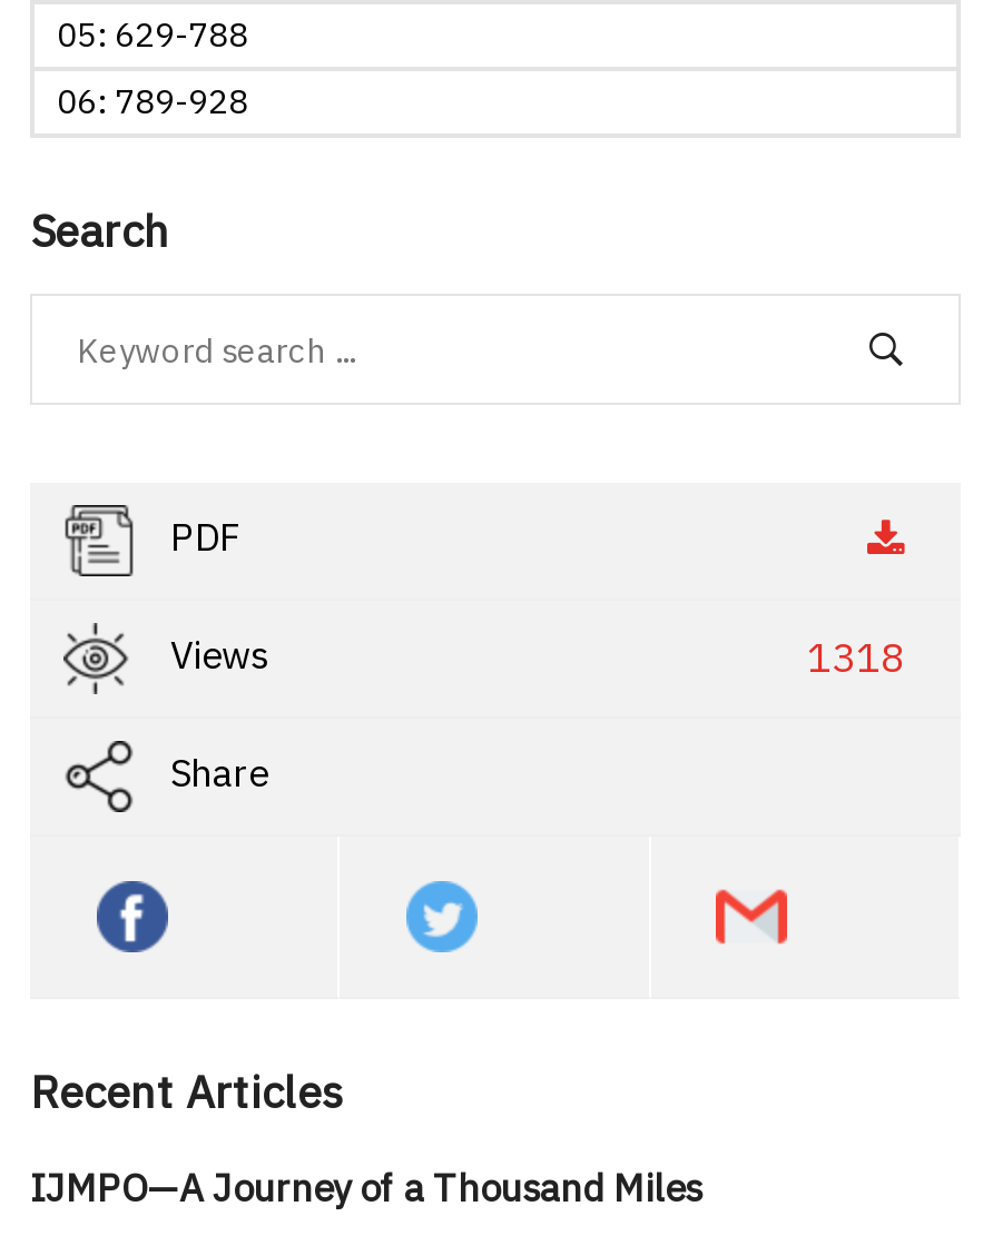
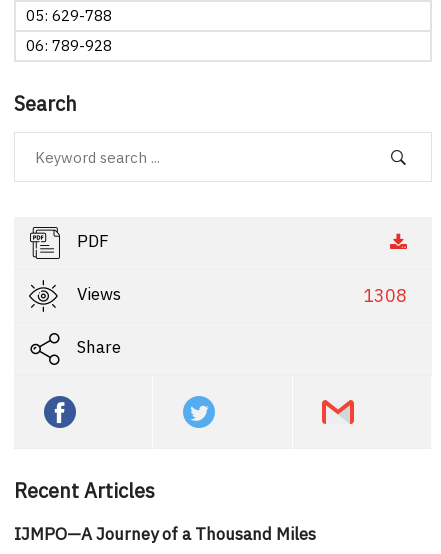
- 1318
+ 1308
